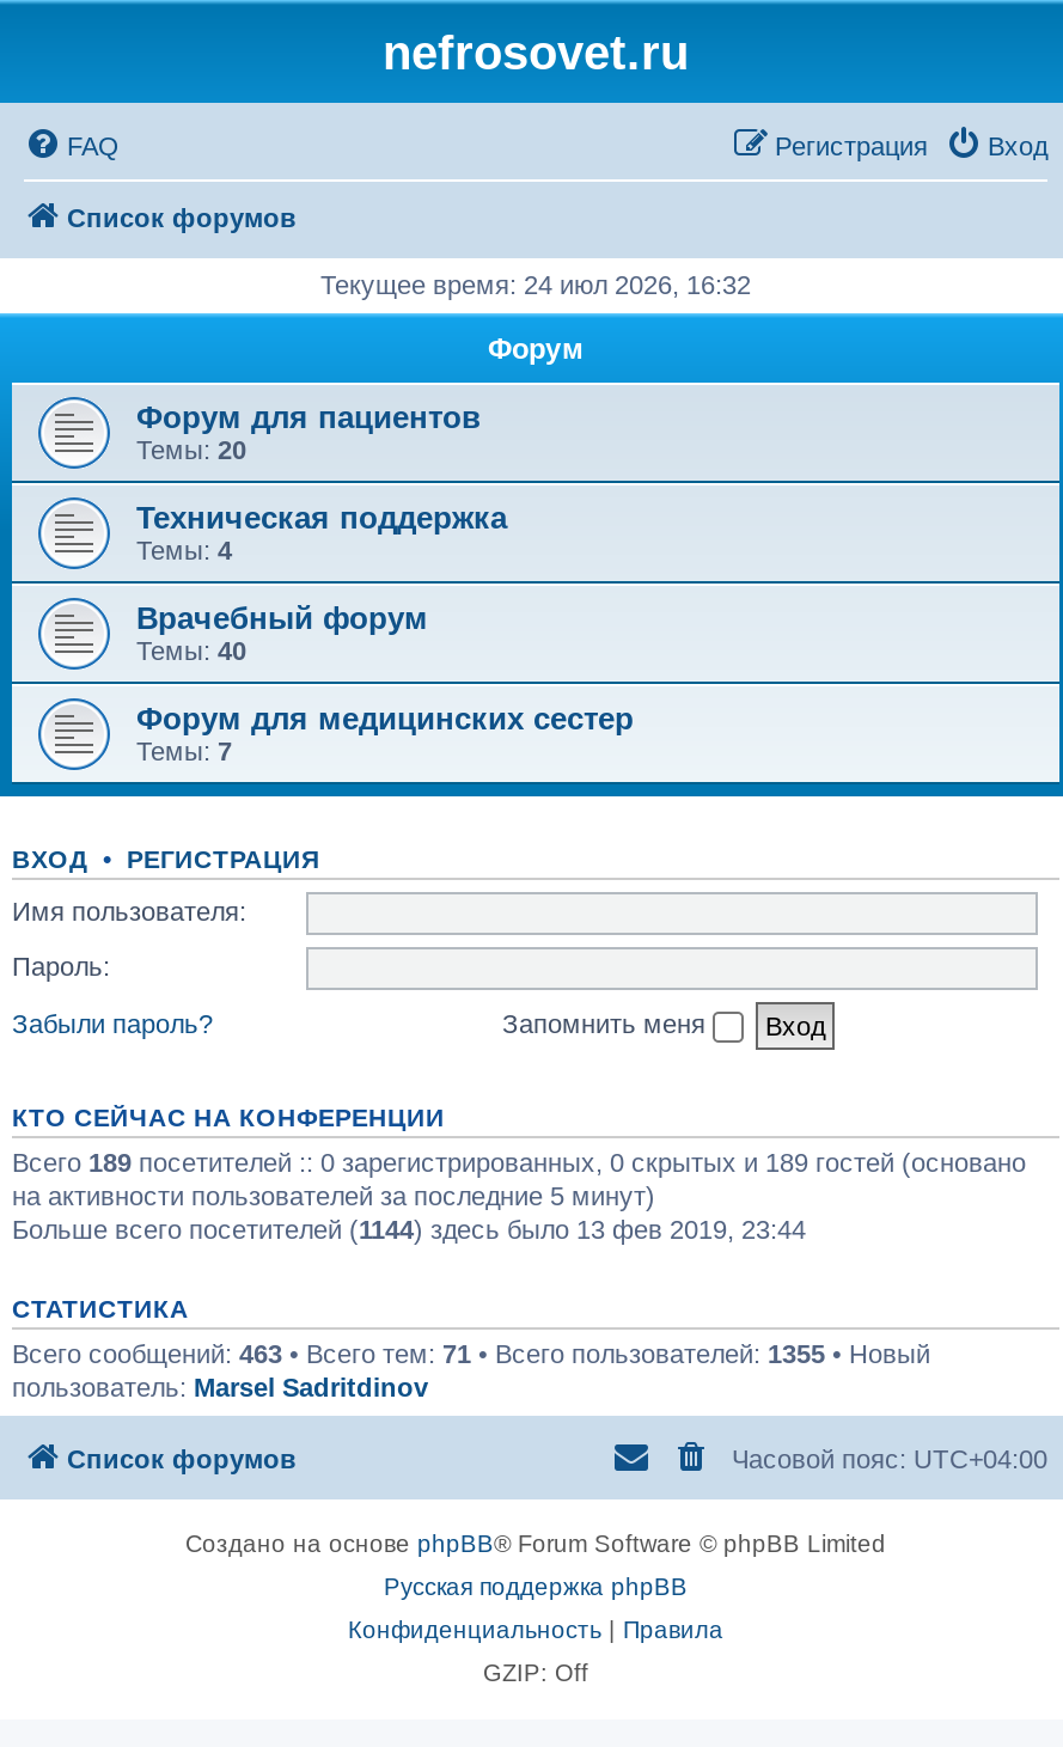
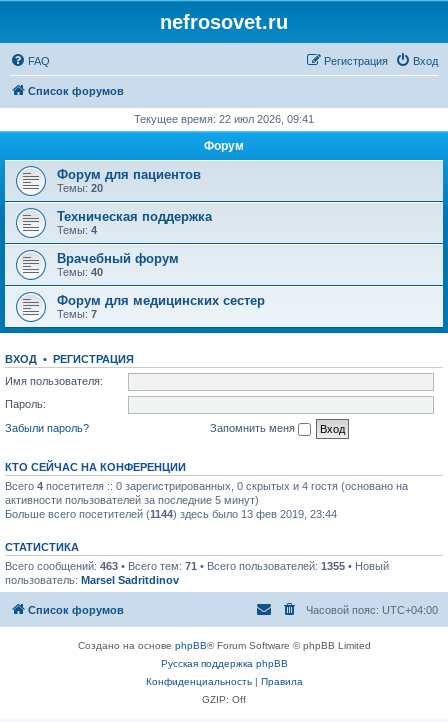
- Текущее время: 24 июл 2026, 16:32
+ Текущее время: 22 июл 2026, 09:41

- Всего 189 посетителей :: 0 зарегистрированных, 0 скрытых и 189 гостей (основано
- на активности пользователей за последние 5 минут)
+ Всего 4 посетителя :: 0 зарегистрированных, 0 скрытых и 4 гостя (основано на
+ активности пользователей за последние 5 минут)
